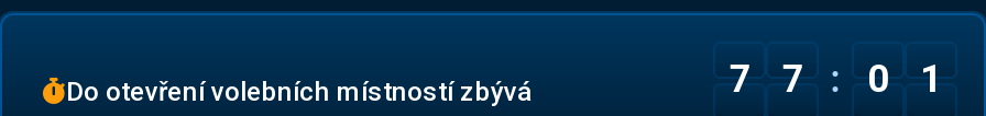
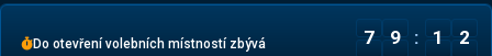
- 7
+ 9

- : 0
- 1
+ : 1
+ 2
